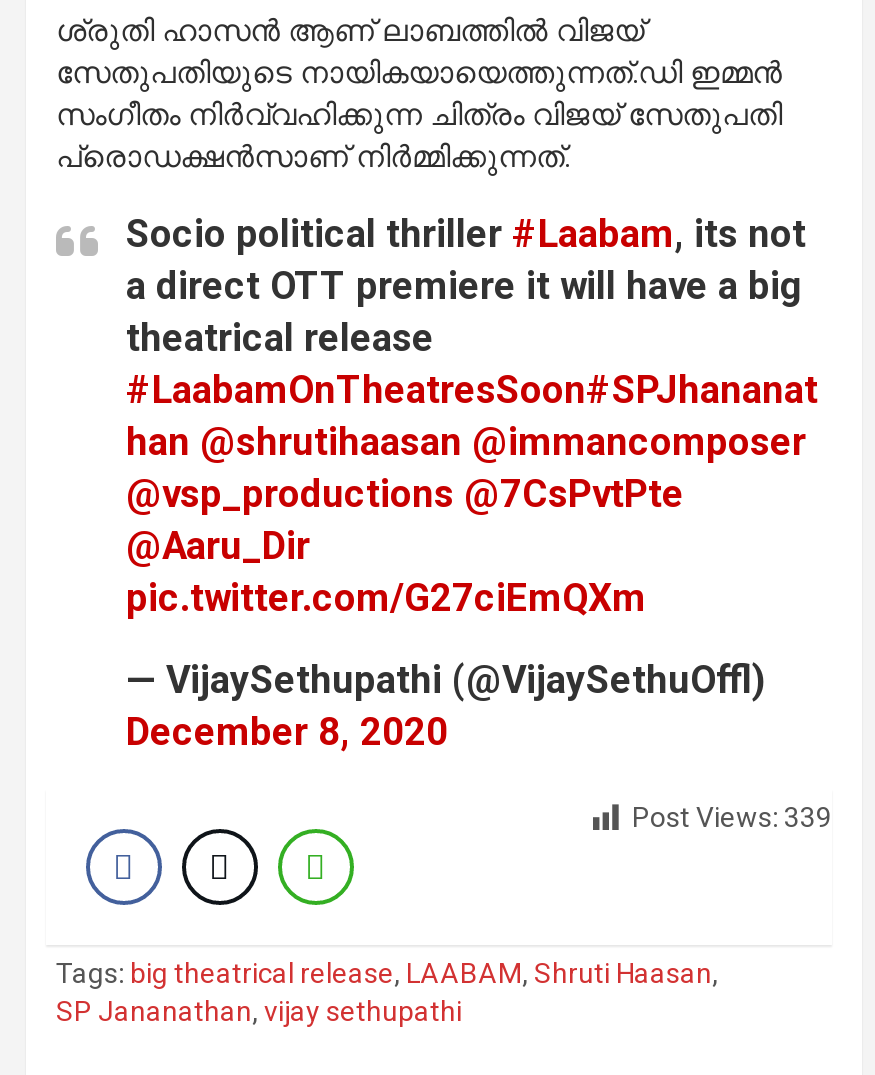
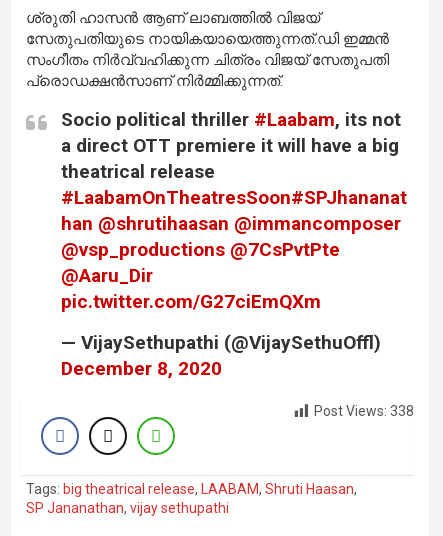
- Post Views: 339
+ Post Views: 338
